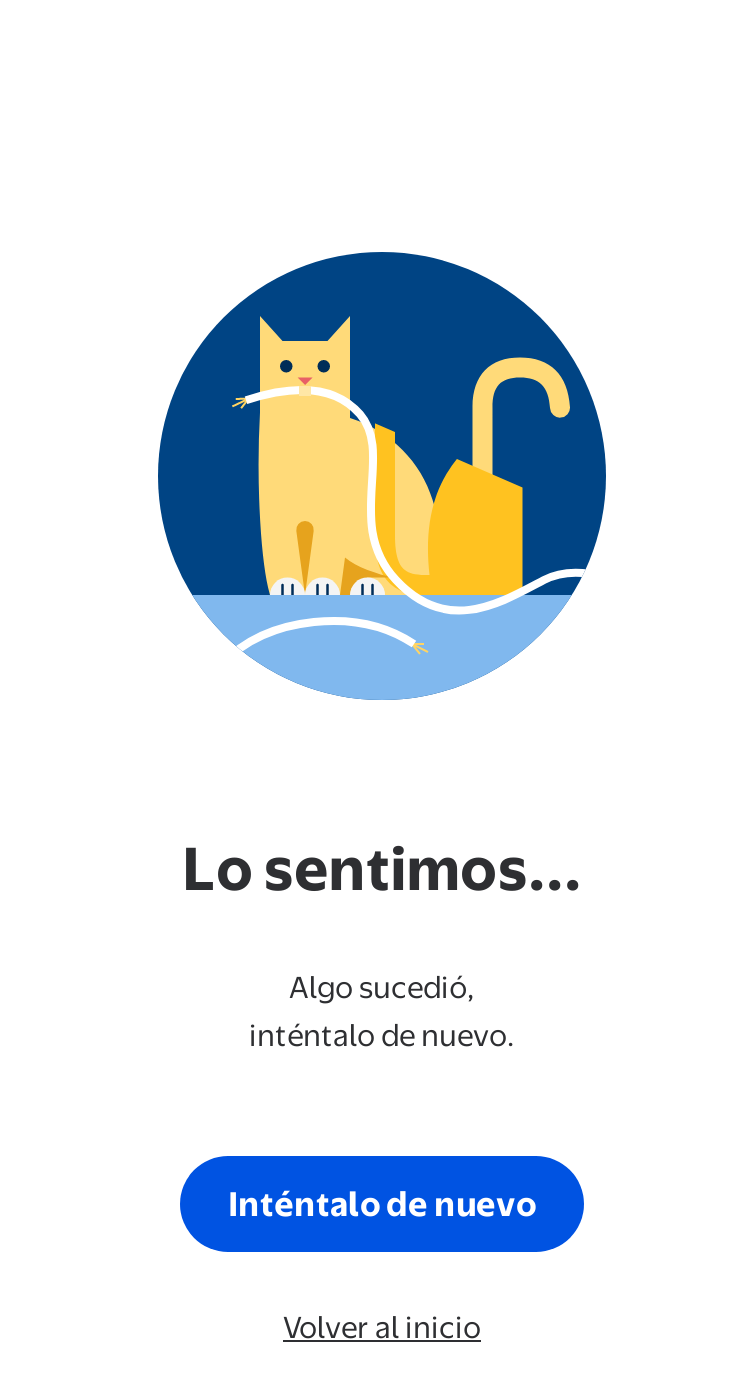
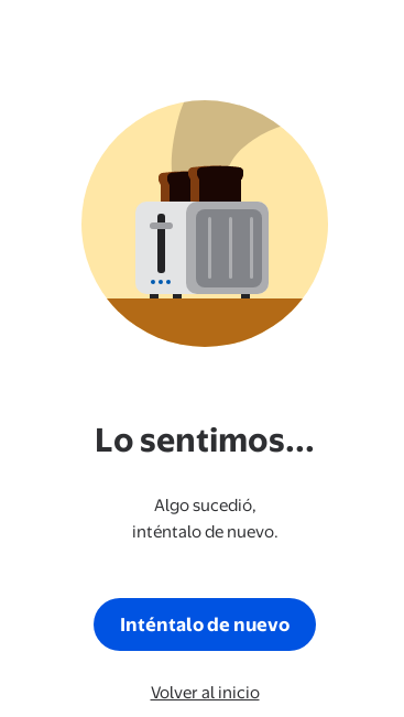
- [image]
+ [image]
